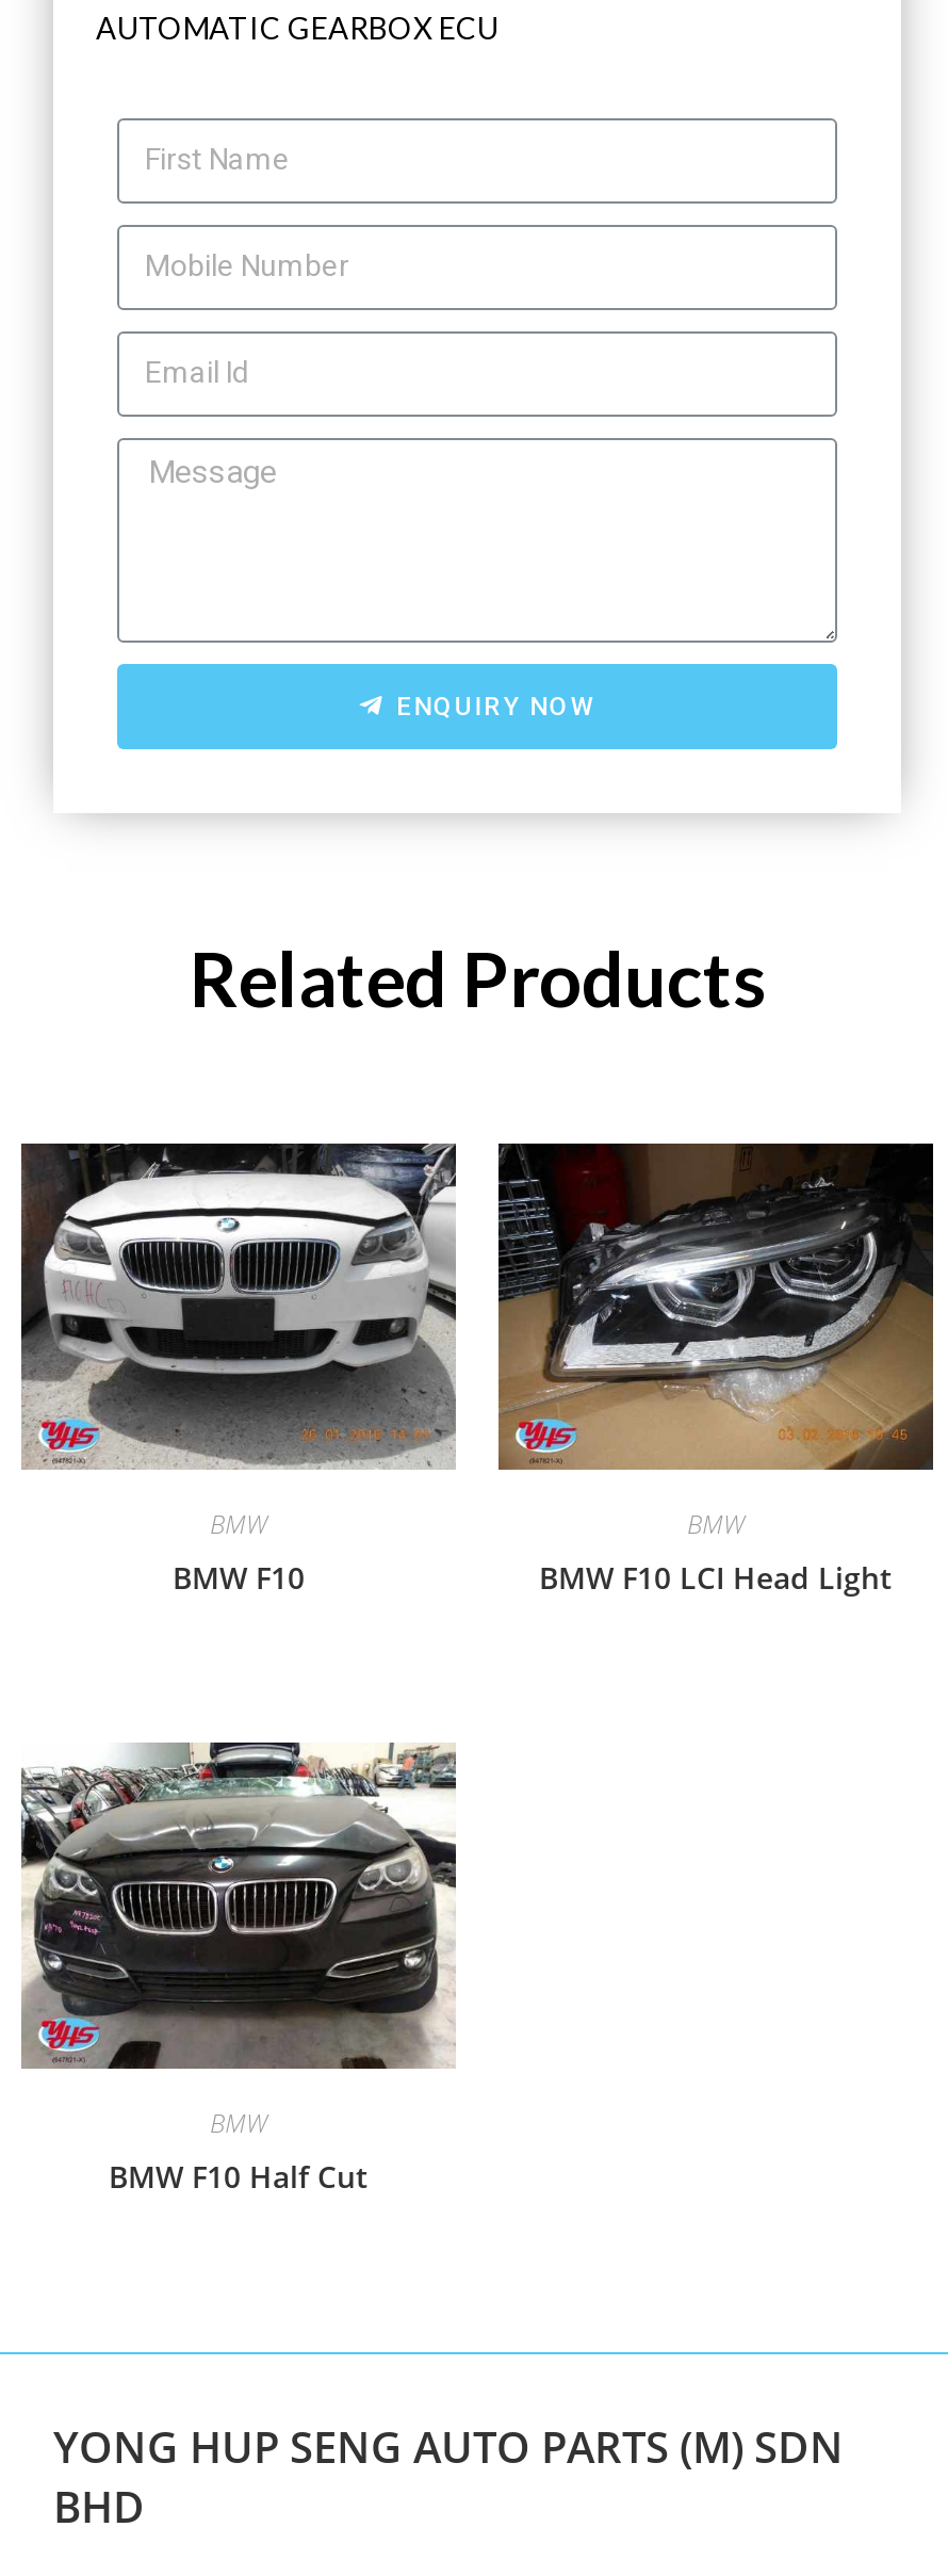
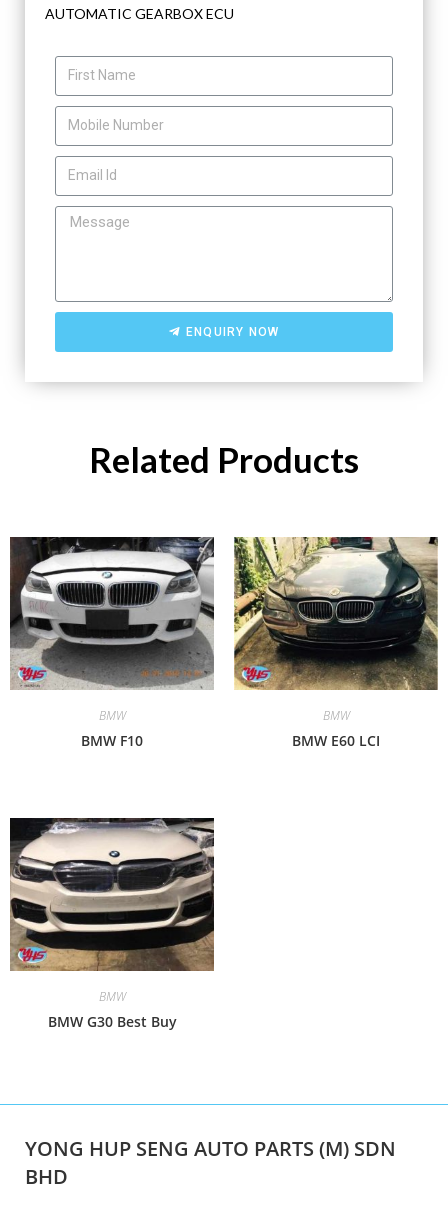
- [image]
+ [image]

- BMW F10 LCI Head Light
+ BMW E60 LCI

- [image]
- BMW F10 Half Cut
+ [image]
+ BMW G30 Best Buy
